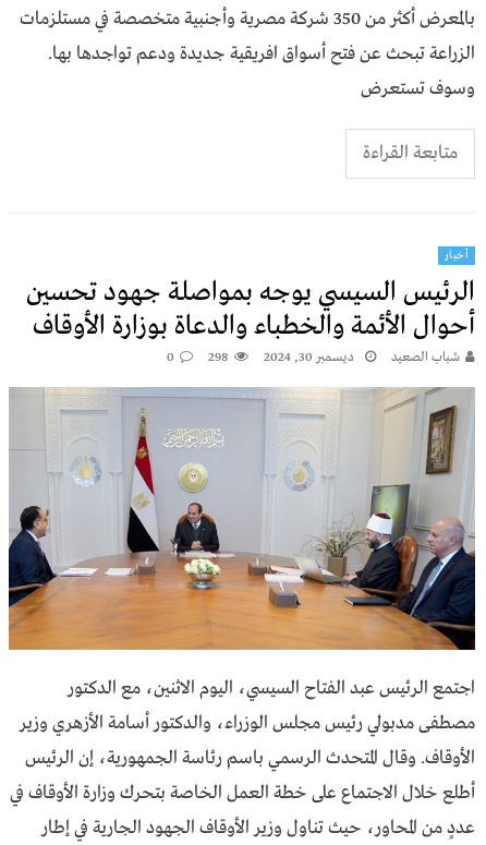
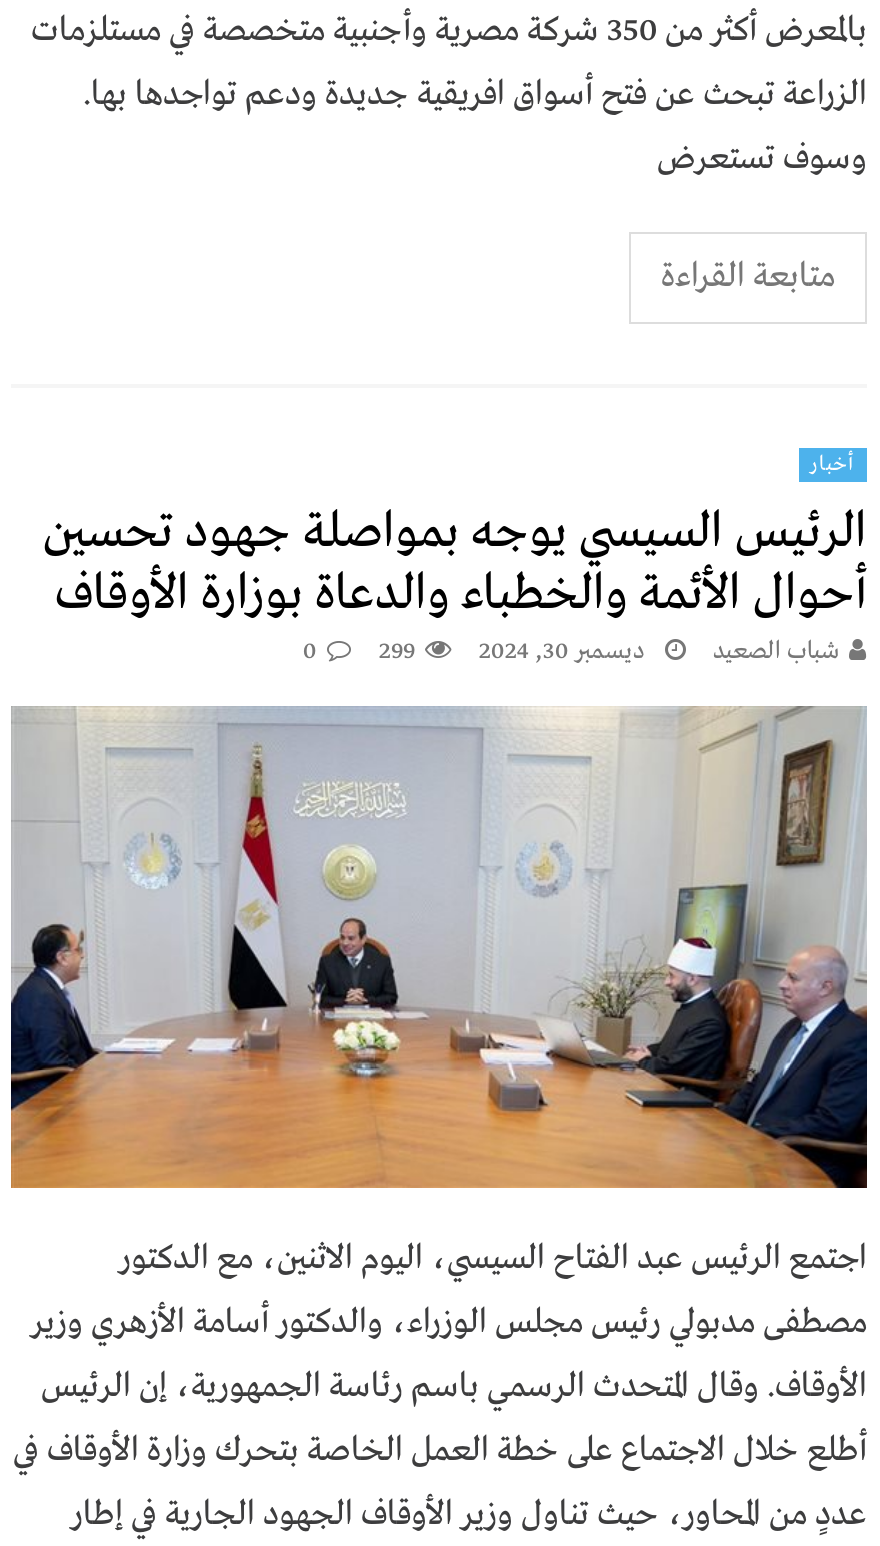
- 0 298
+ 0 299
